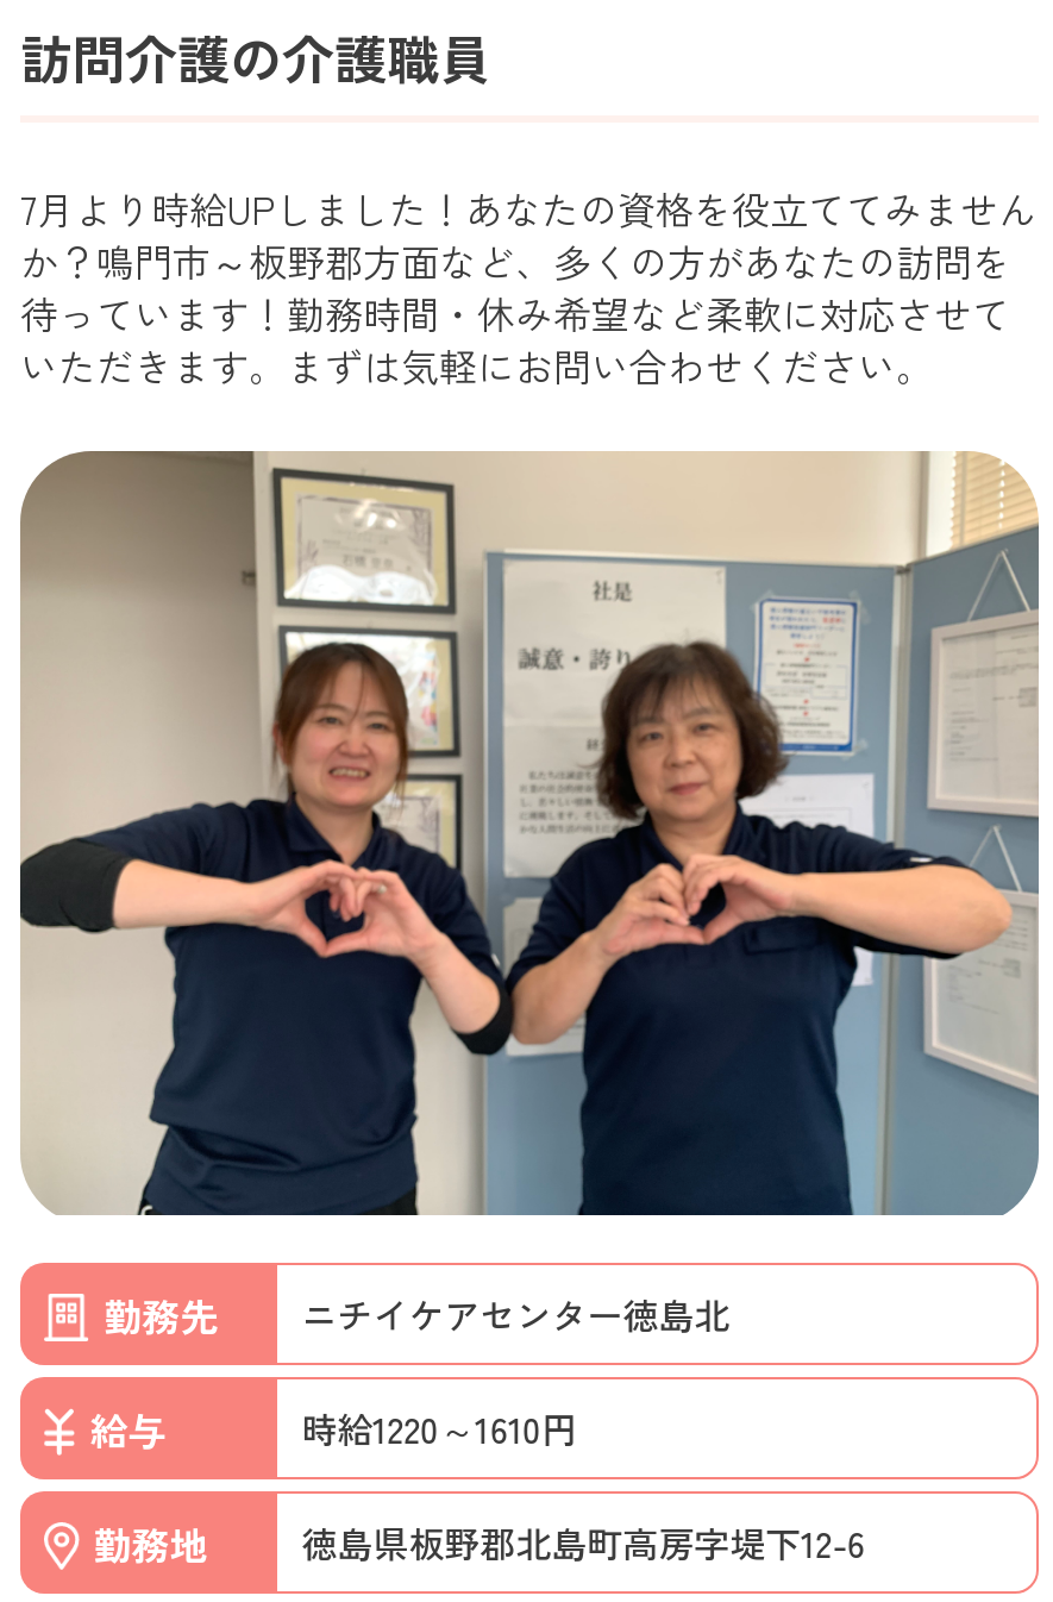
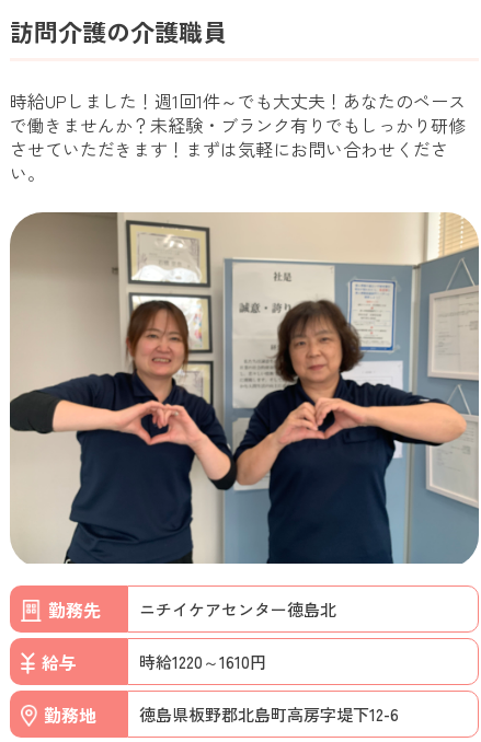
- 7月より時給UPしました！あなたの資格を役立ててみません
- か？鳴門市～板野郡方面など、多くの方があなたの訪問を
- 待っています！勤務時間・休み希望など柔軟に対応させて
- いただきます。まずは気軽にお問い合わせください。
+ 時給UPしました！週1回1件～でも大丈夫！あなたのペース
+ で働きませんか？未経験・ブランク有りでもしっかり研修
+ させていただきます！まずは気軽にお問い合わせくださ
+ い。
